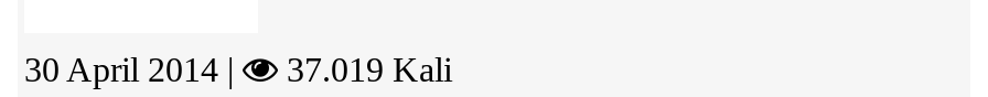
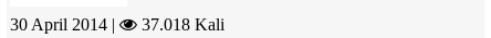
- 37.019 Kali
+ 37.018 Kali
